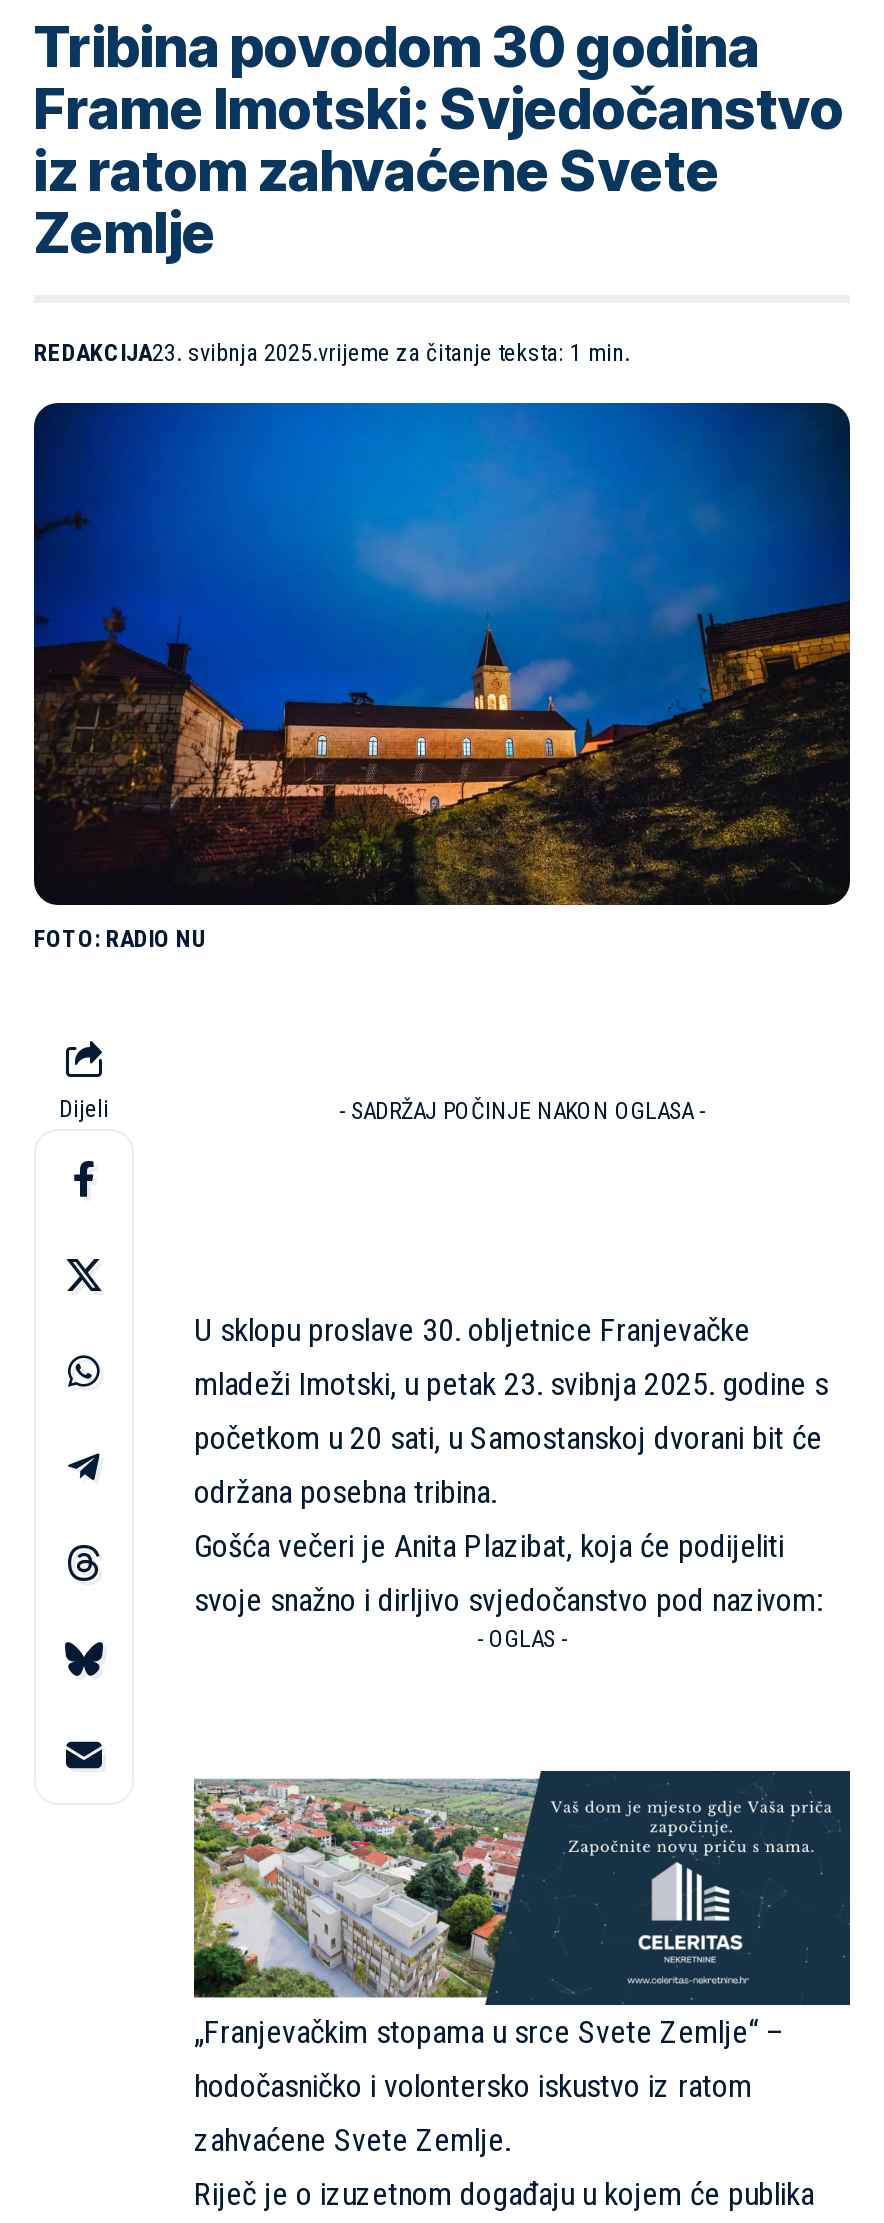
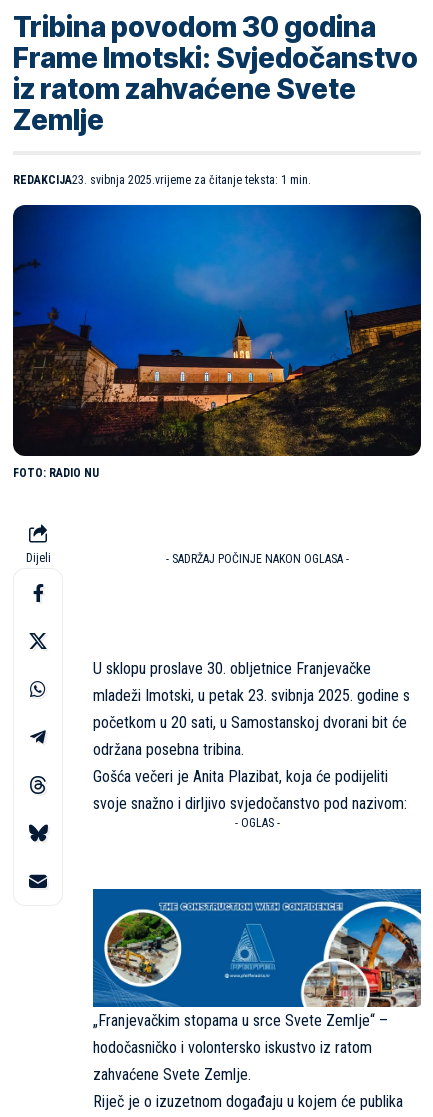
- [image]
+ [image]
